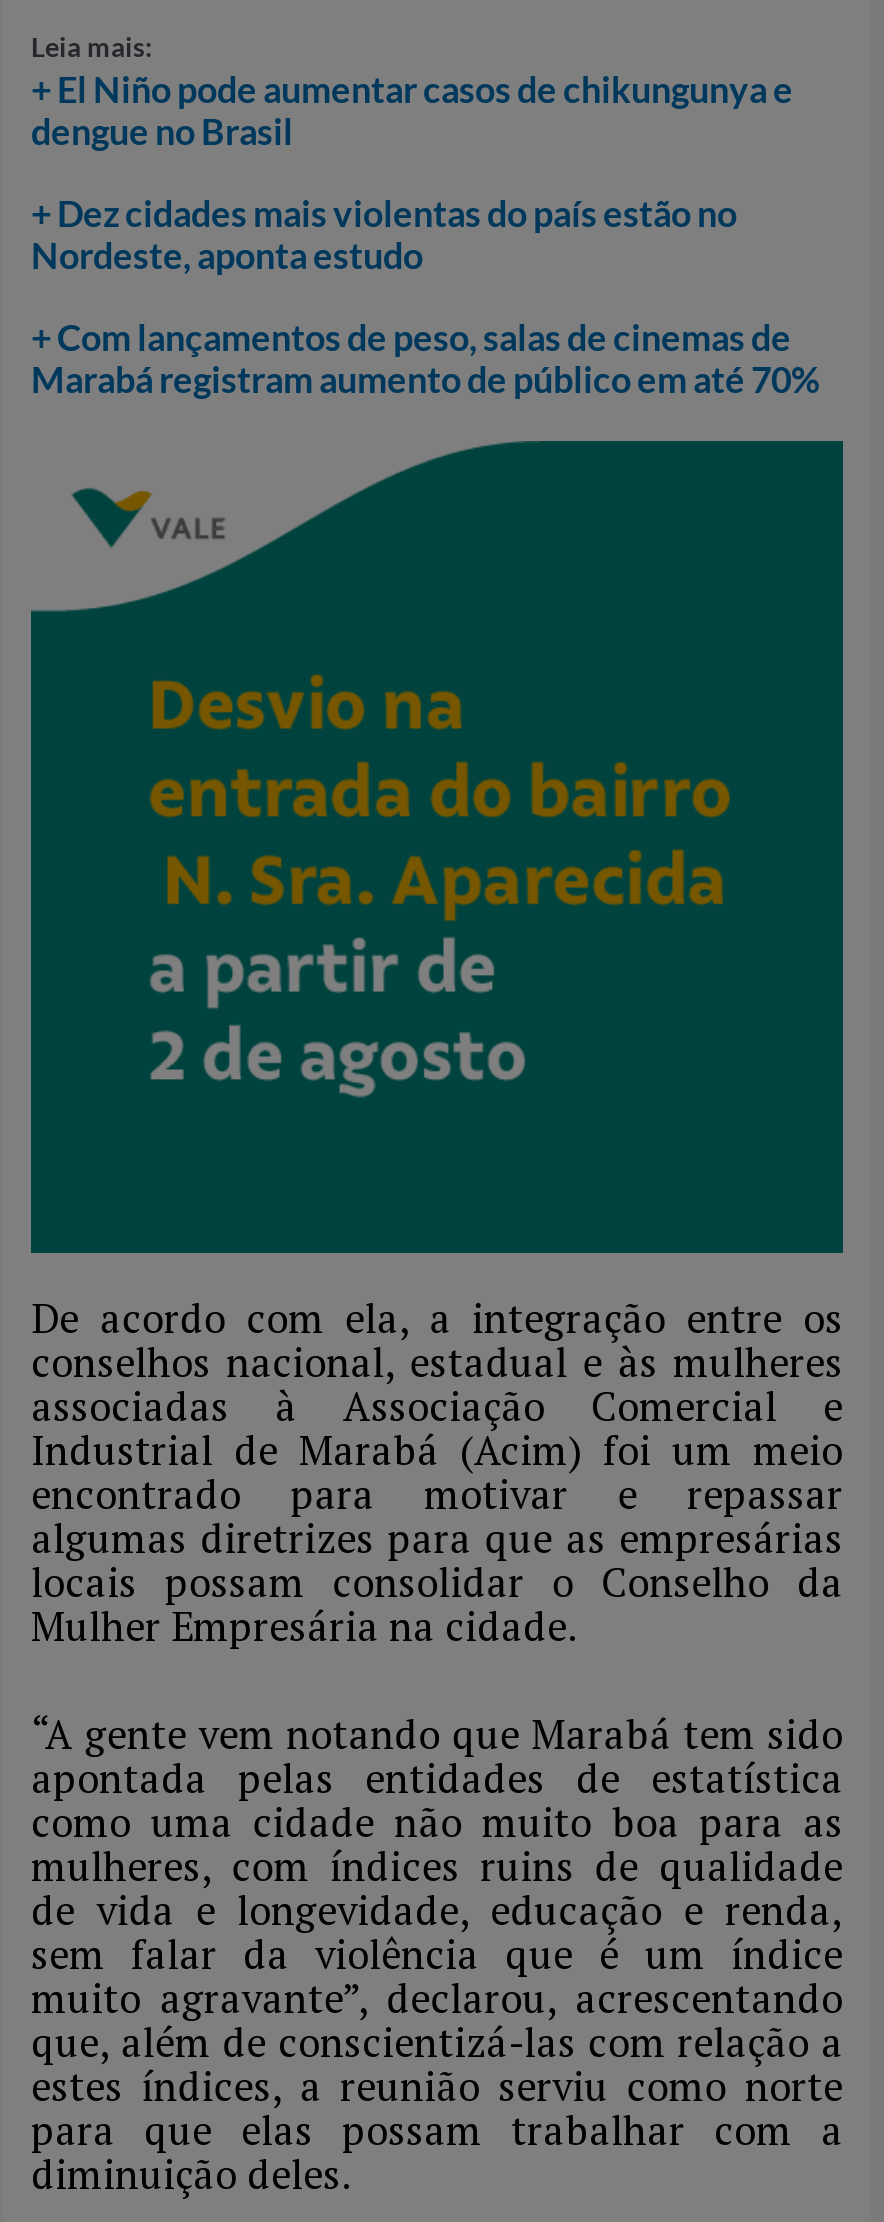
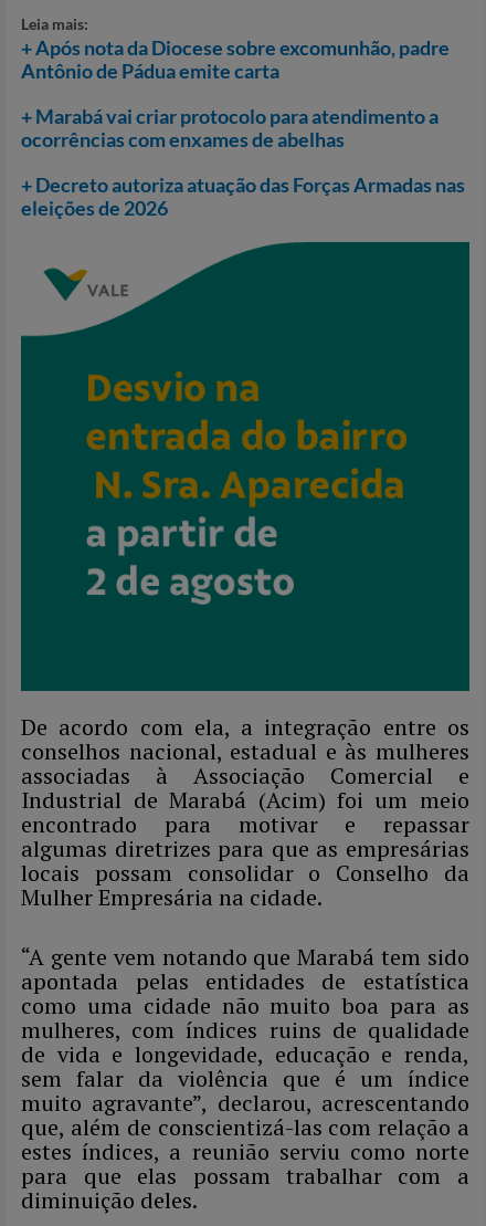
- + El Niño pode aumentar casos de chikungunya e
- dengue no Brasil
+ + Após nota da Diocese sobre excomunhão, padre
+ Antônio de Pádua emite carta

- + Dez cidades mais violentas do país estão no
- Nordeste, aponta estudo
+ + Marabá vai criar protocolo para atendimento a
+ ocorrências com enxames de abelhas

- + Com lançamentos de peso, salas de cinemas de
- Marabá registram aumento de público em até 70%
+ + Decreto autoriza atuação das Forças Armadas nas
+ eleições de 2026
